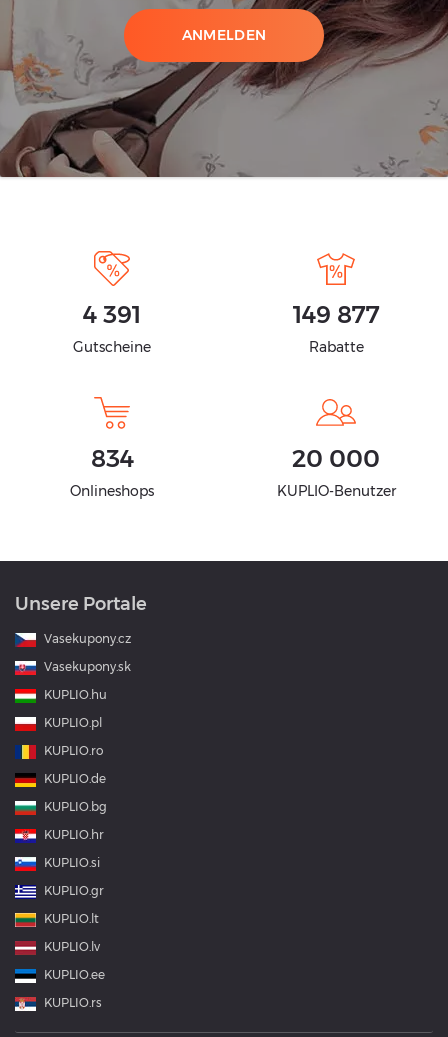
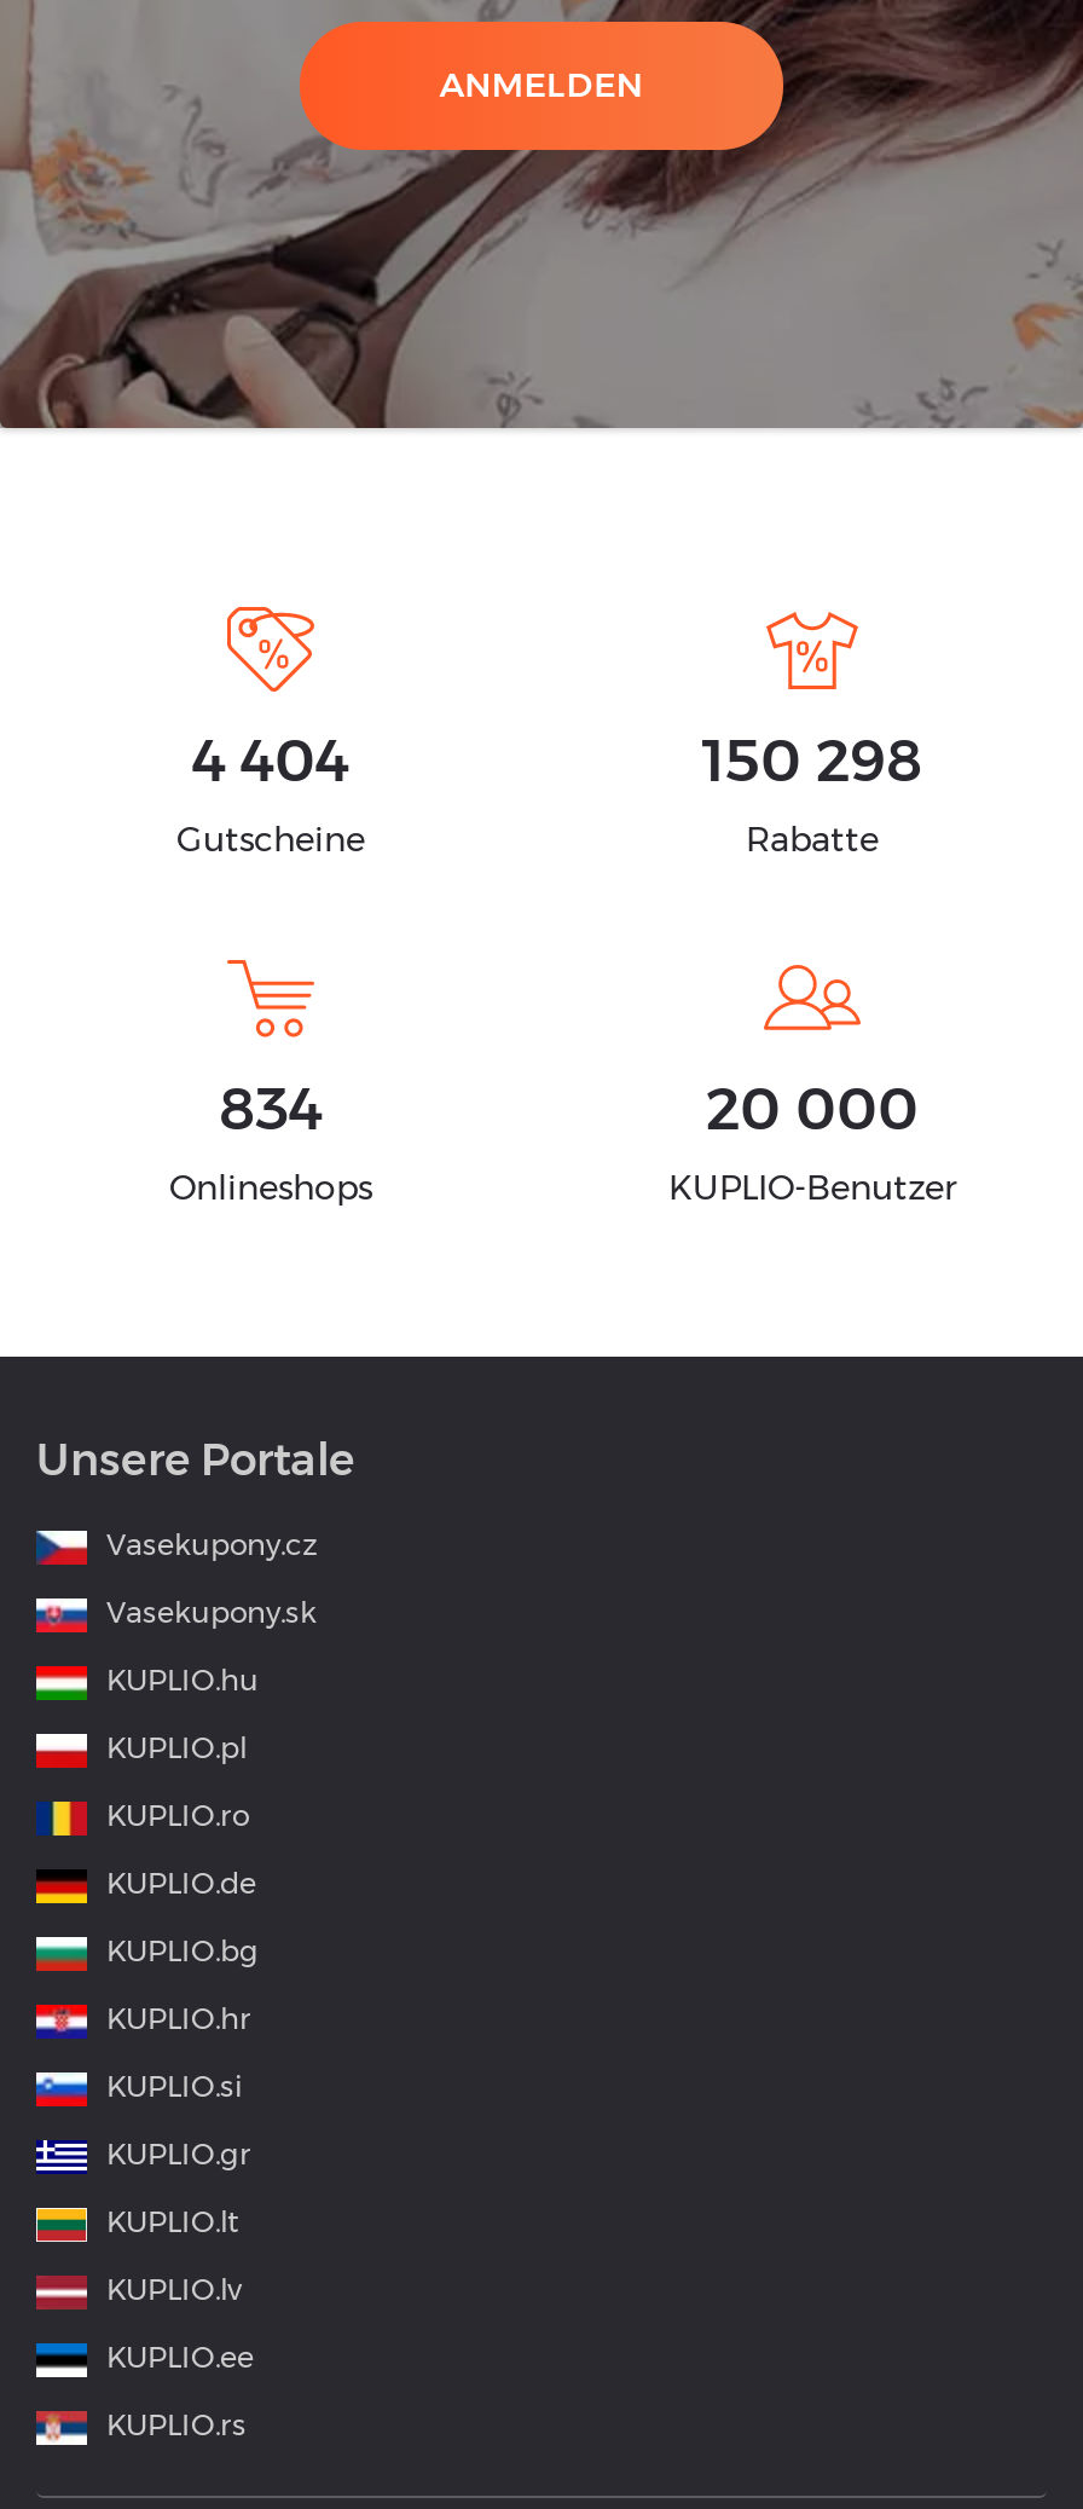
- 4 391
+ 4 404

- 149 877
+ 150 298
